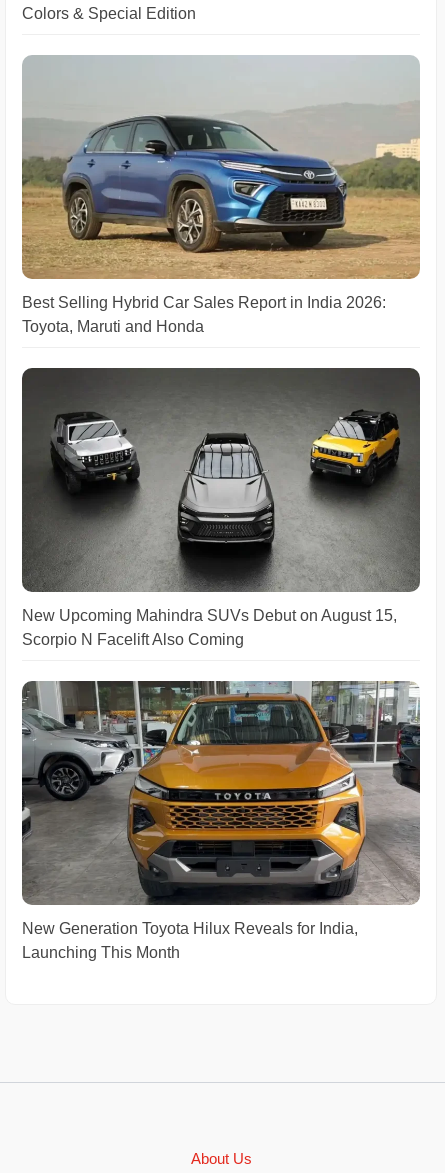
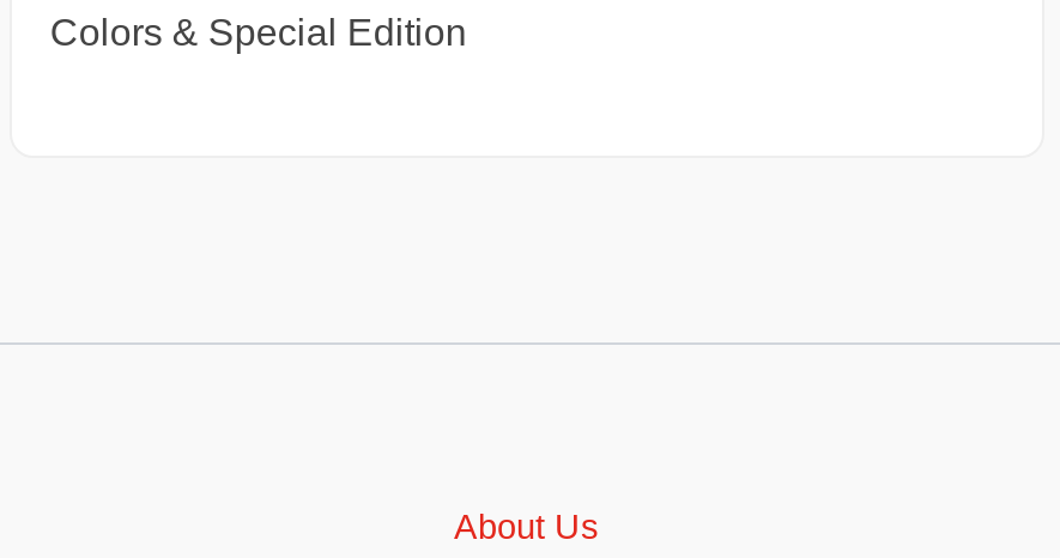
- [image]
- Best Selling Hybrid Car Sales Report in India 2026:
- Toyota, Maruti and Honda

- [image]
- New Upcoming Mahindra SUVs Debut on August 15,
- Scorpio N Facelift Also Coming

- [image]
- New Generation Toyota Hilux Reveals for India,
- Launching This Month
